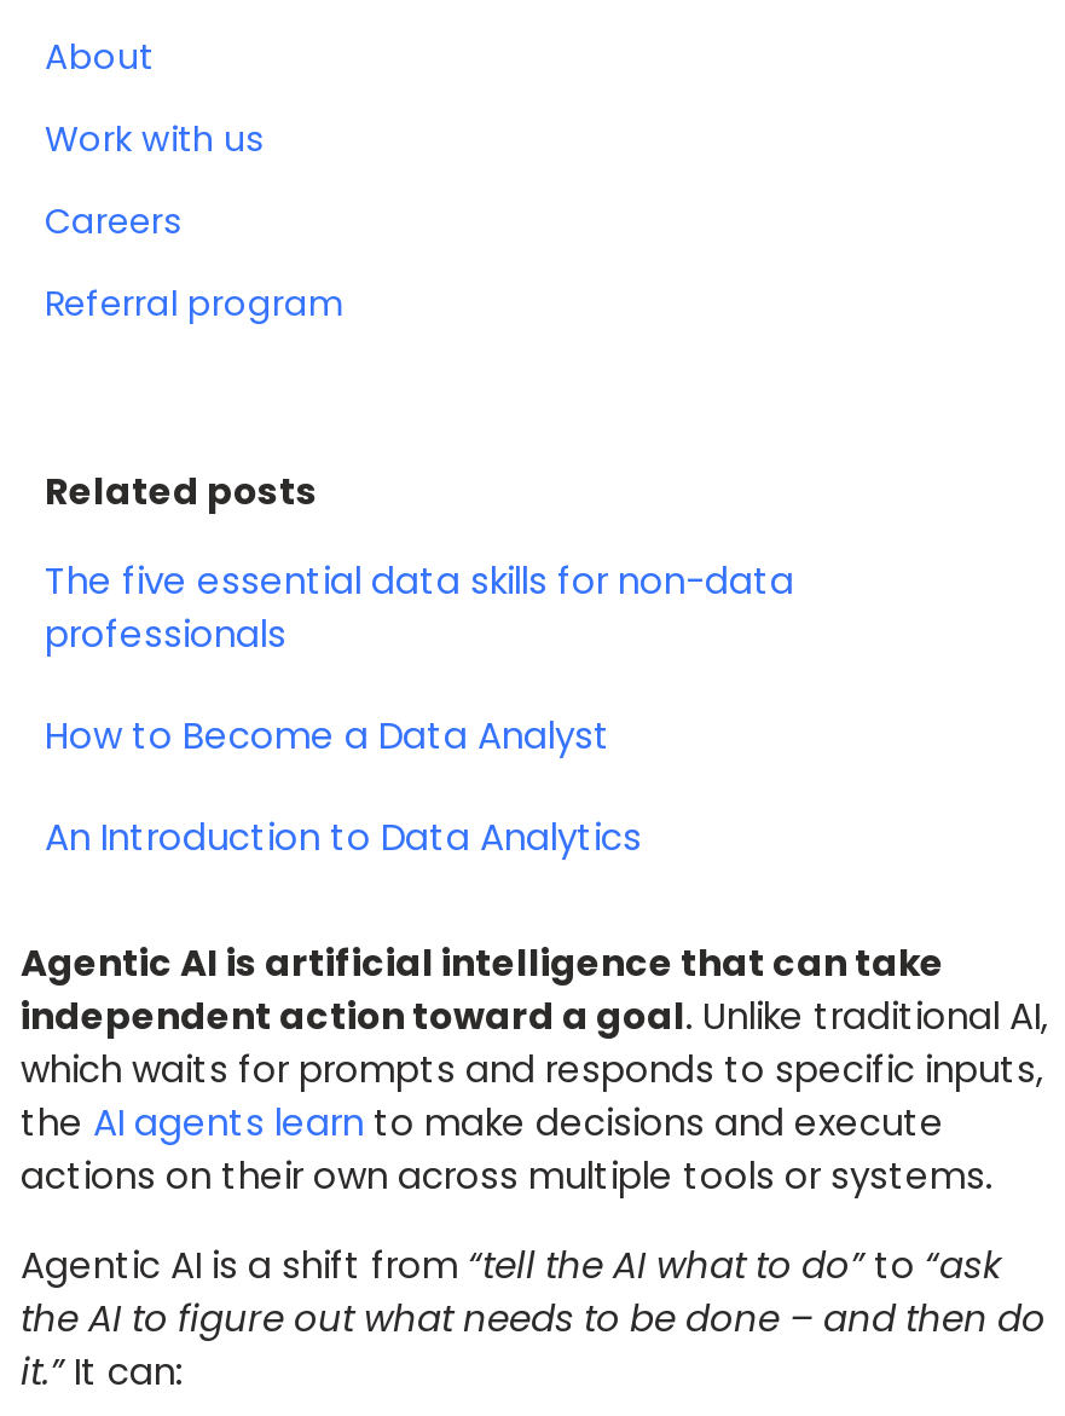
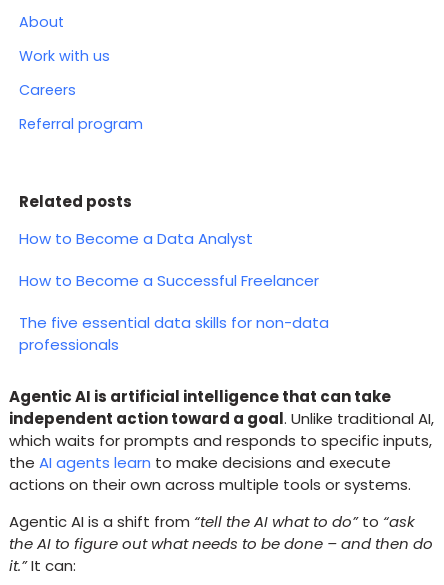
+ How to Become a Successful Freelancer

moved down: The five essential data skills for non-data | professionals

moved up: How to Become a Data Analyst

- An Introduction to Data Analytics
